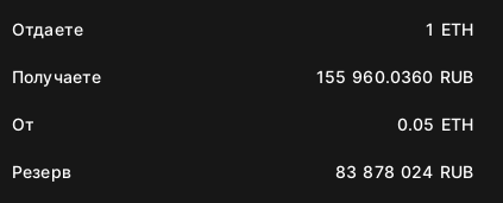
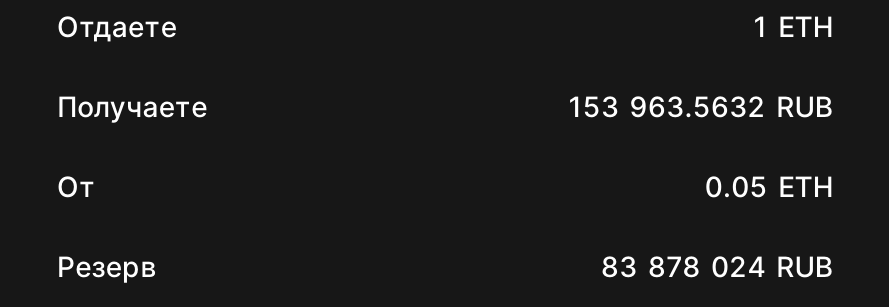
- 155 960.0360 RUB
+ 153 963.5632 RUB
